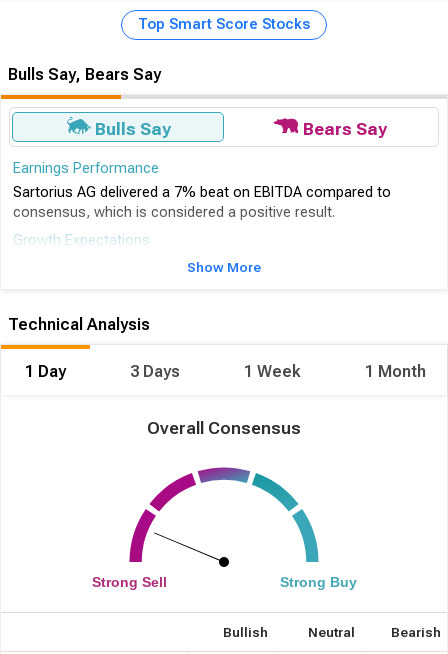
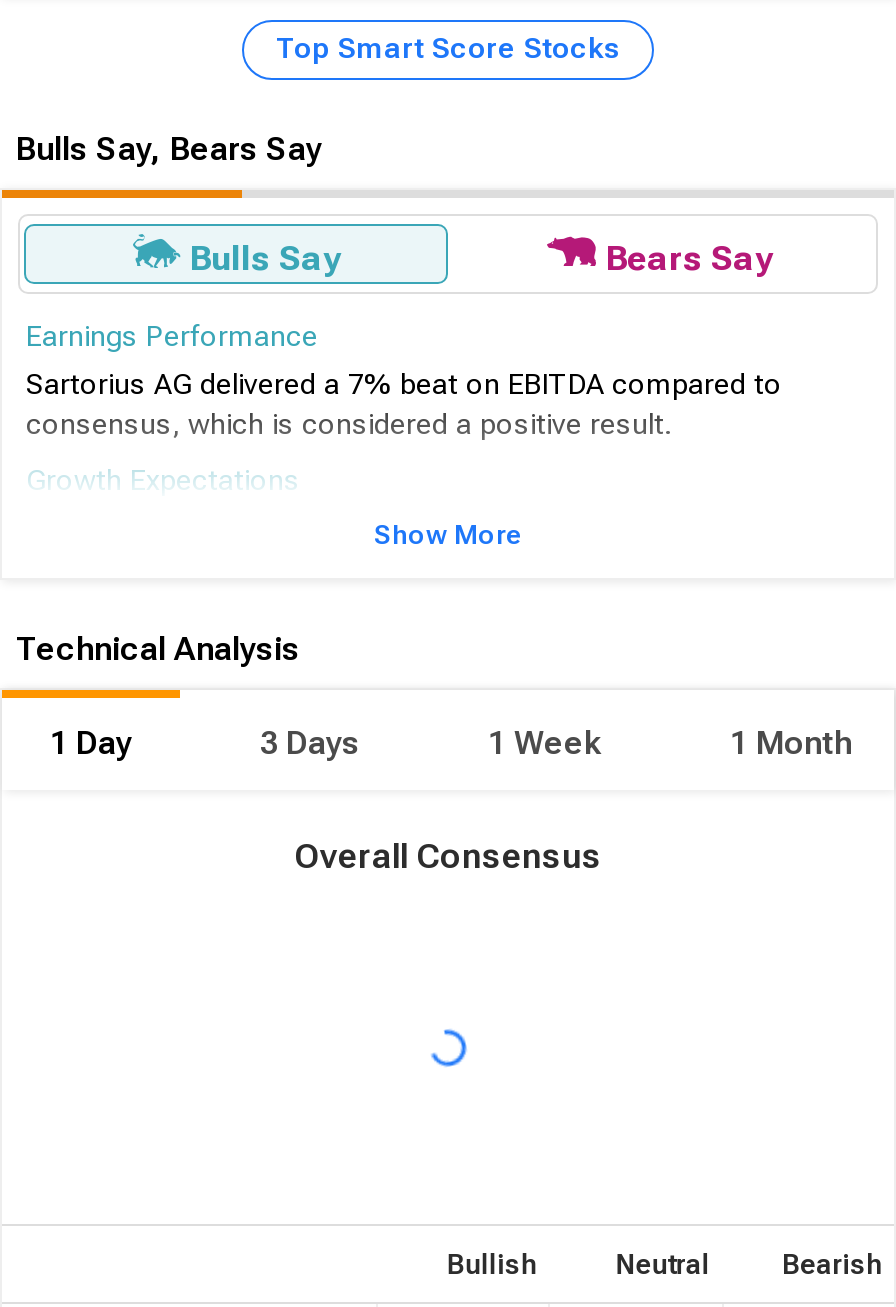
- [image]
- Strong Sell
- Strong Buy
